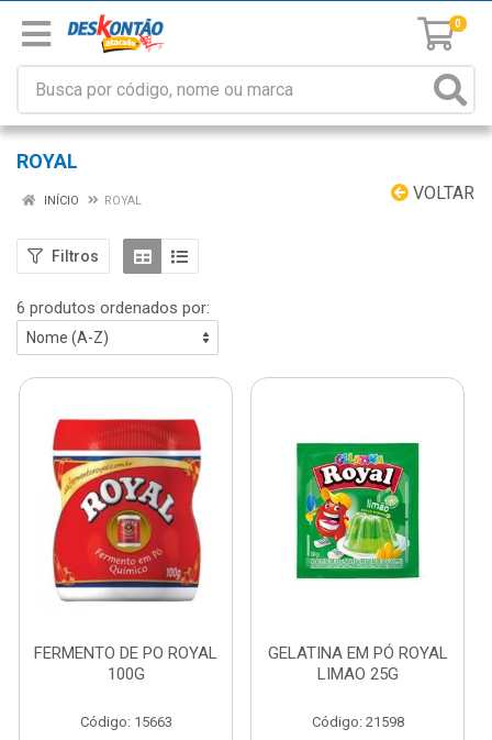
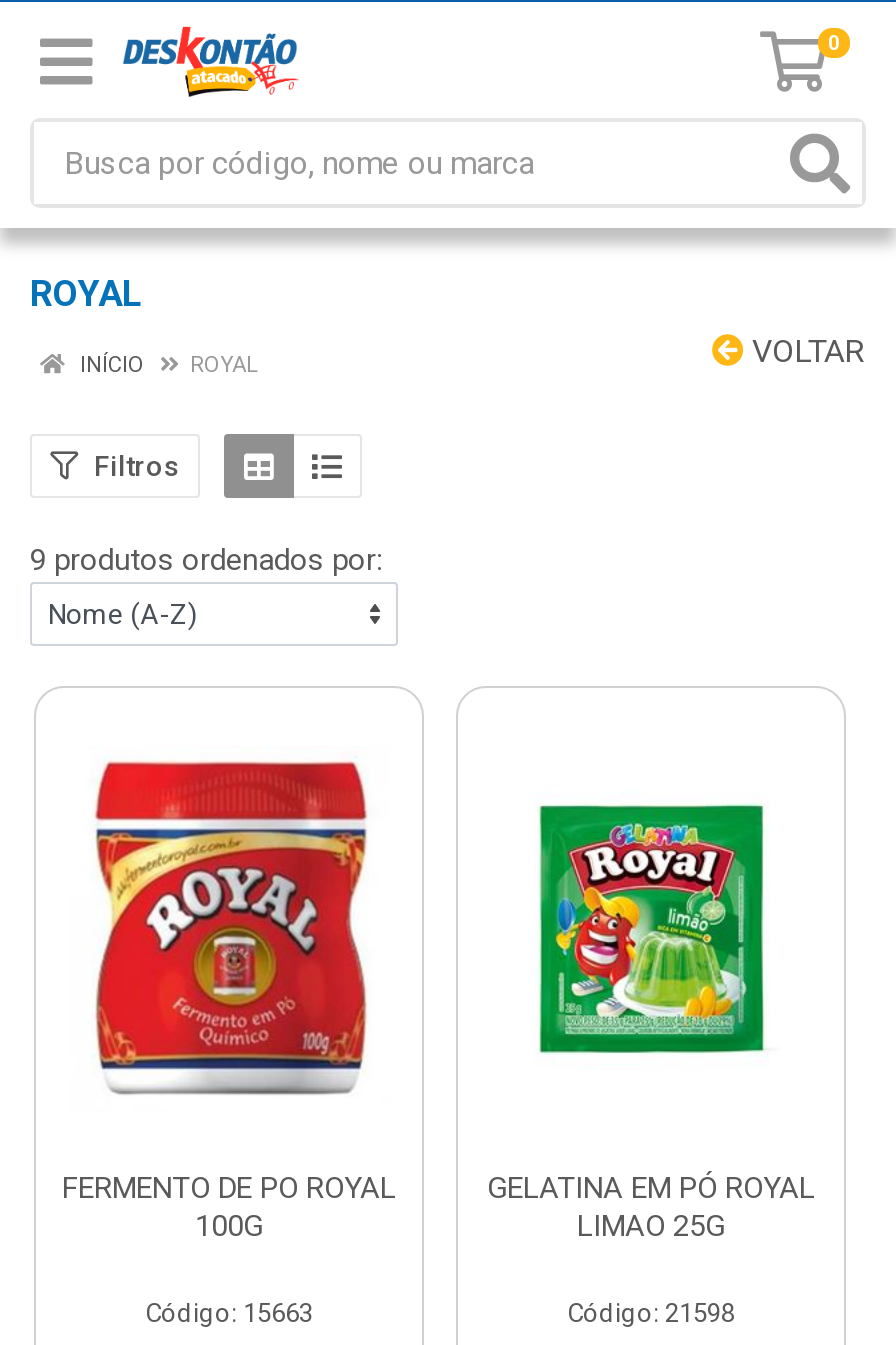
- 6 produtos ordenados por:
+ 9 produtos ordenados por:
